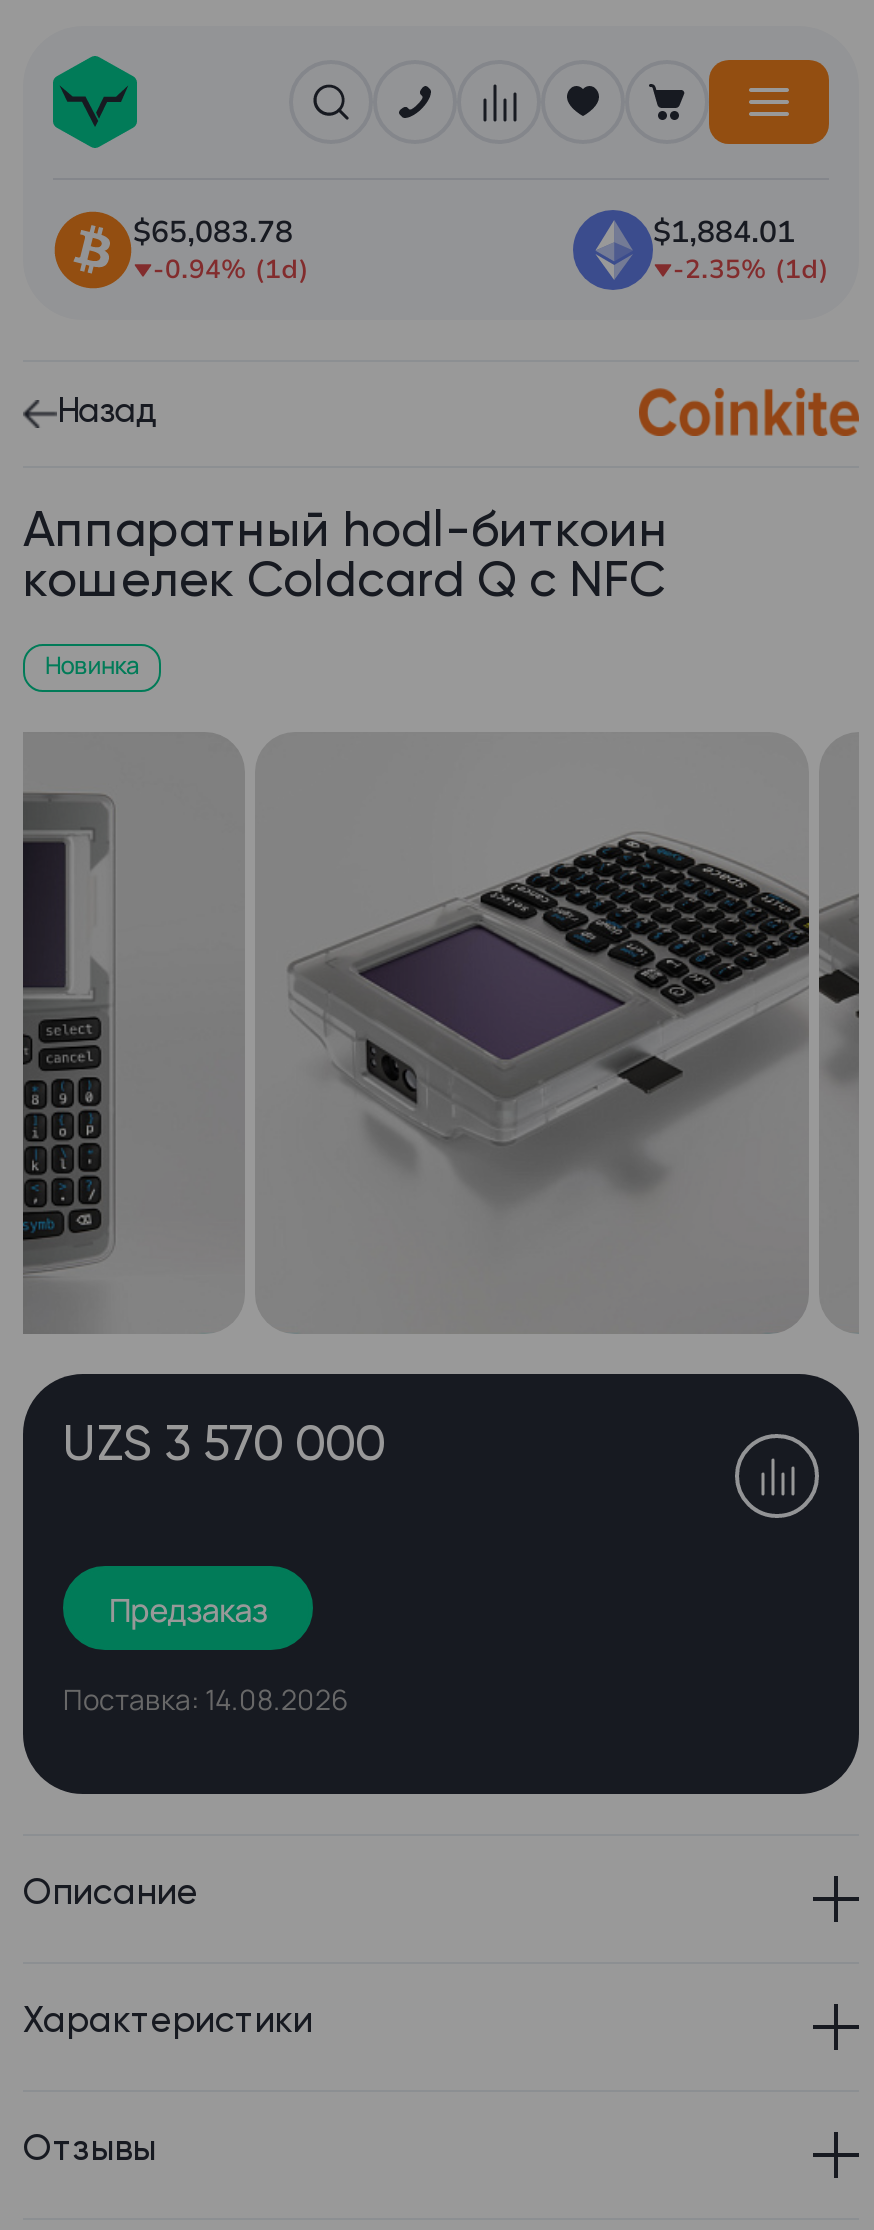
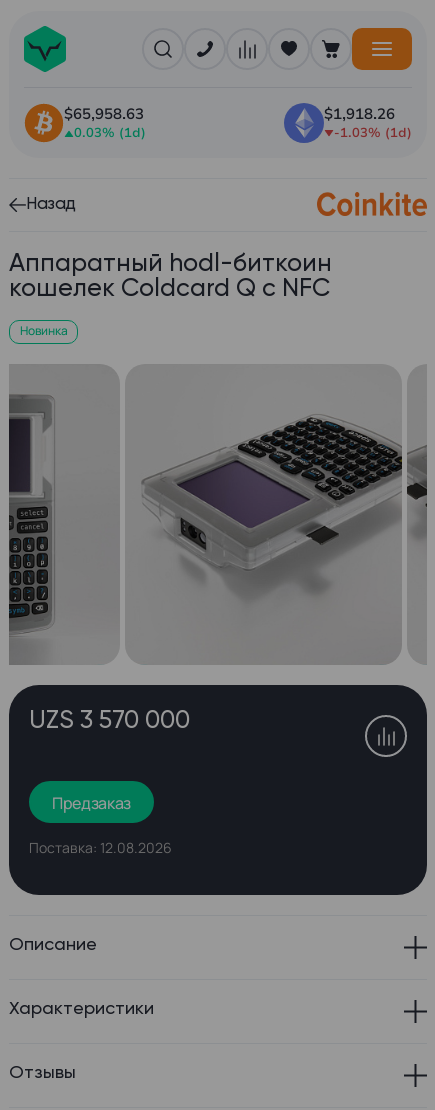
- $65,083.78
+ $65,958.63

- $1,884.01
+ $1,918.26

- -0.94% (1d)
+ 0.03% (1d)

- -2.35% (1d)
+ -1.03% (1d)

- Поставка: 14.08.2026
+ Поставка: 12.08.2026
